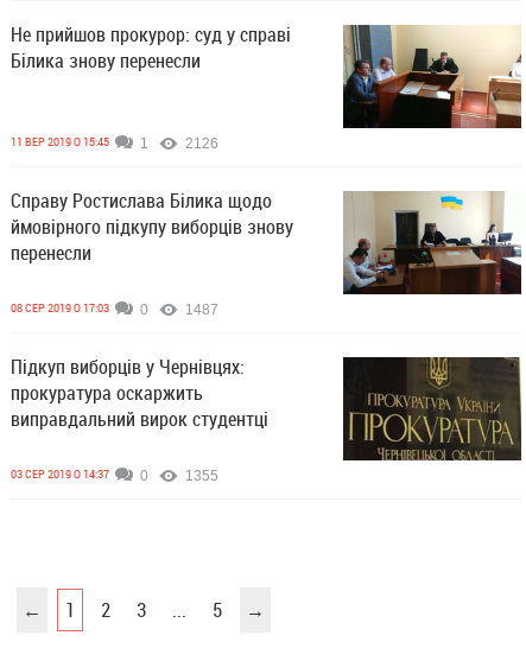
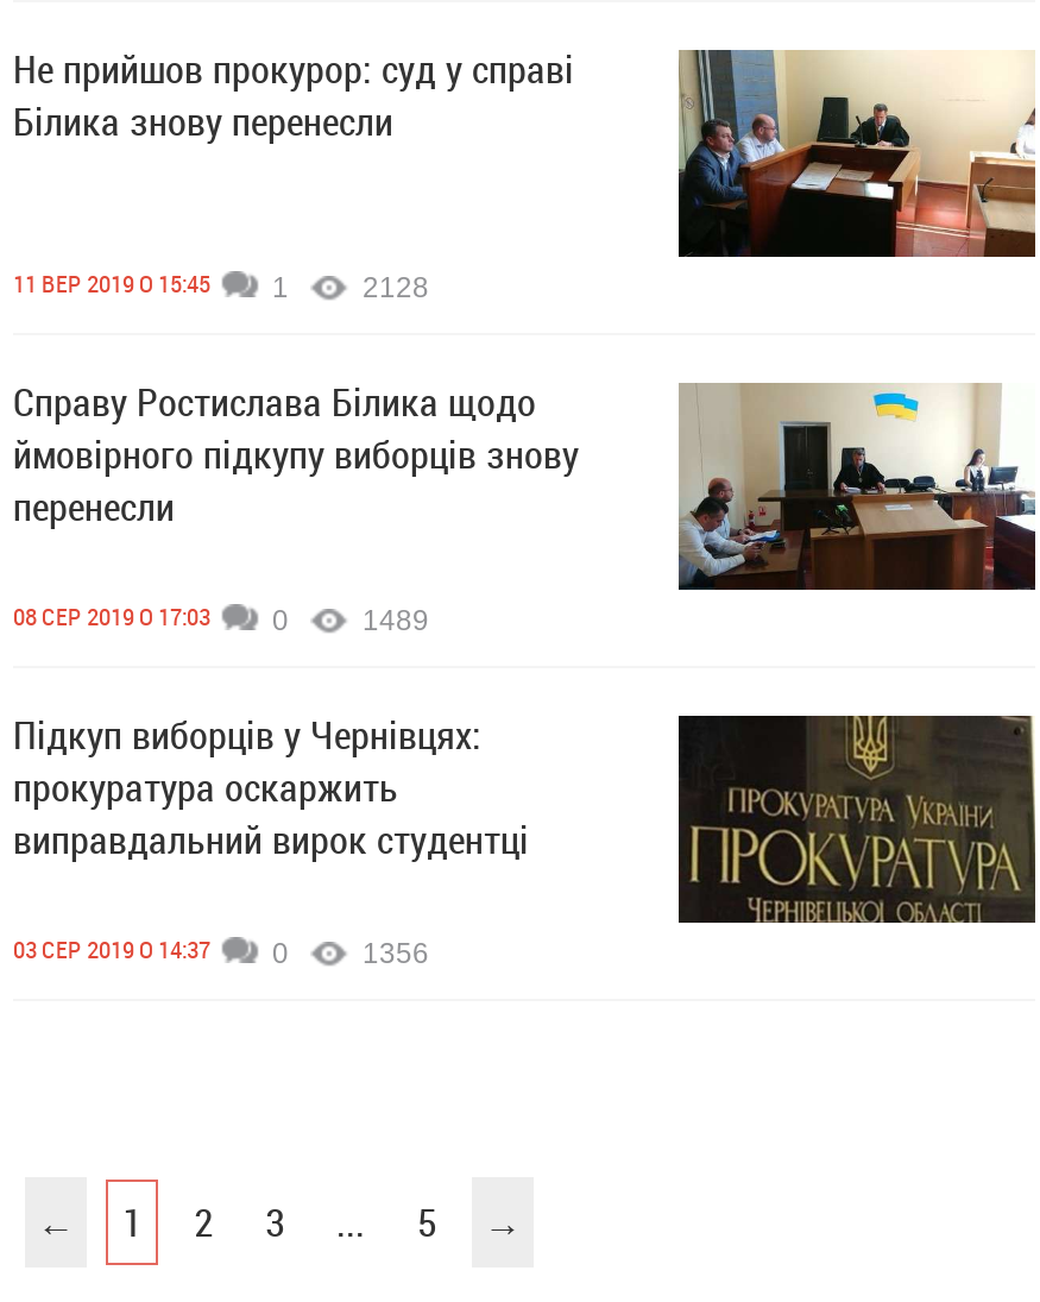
- 2126
+ 2128

- 1487
+ 1489

- 1355
+ 1356
